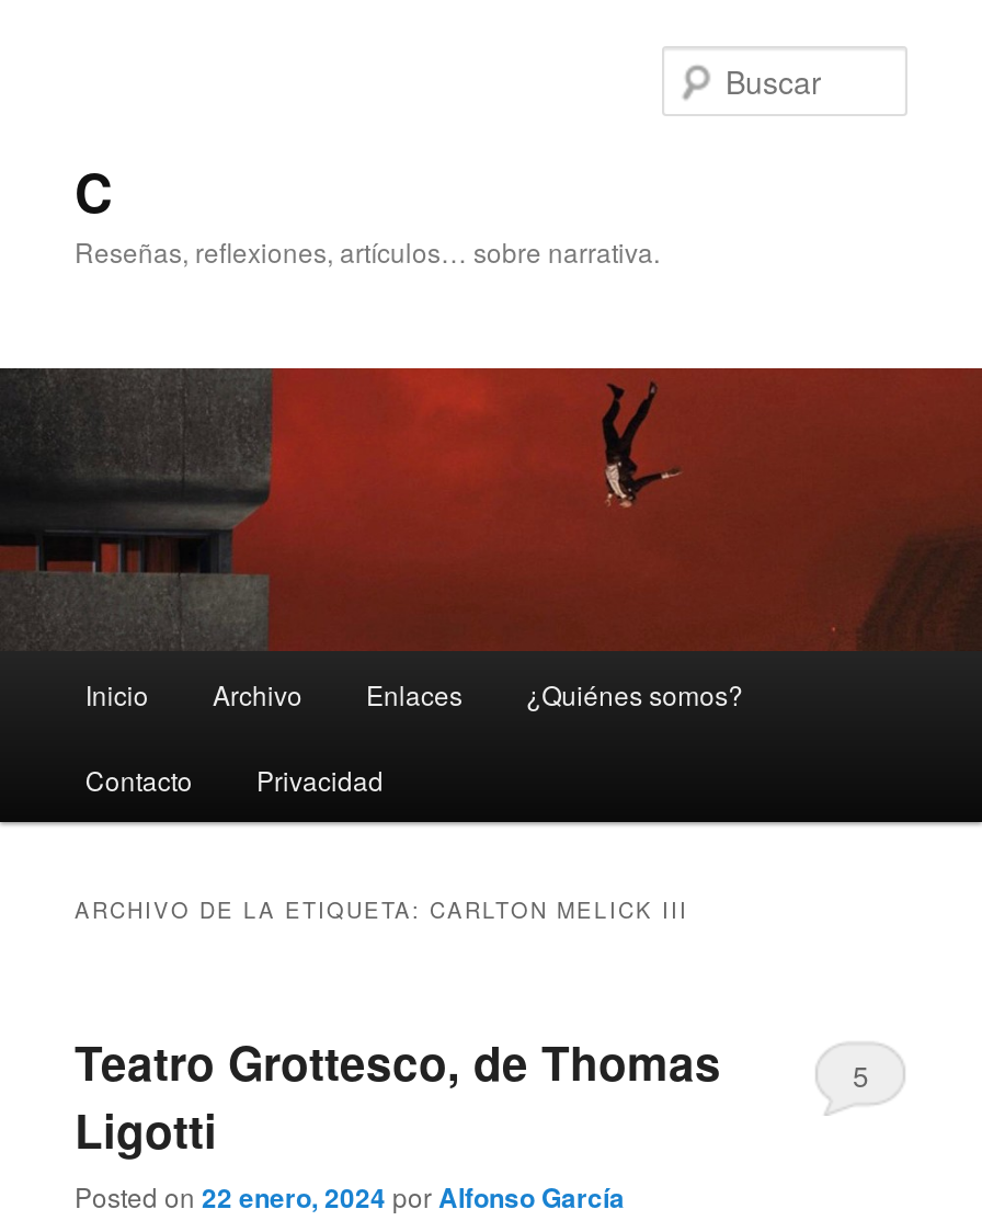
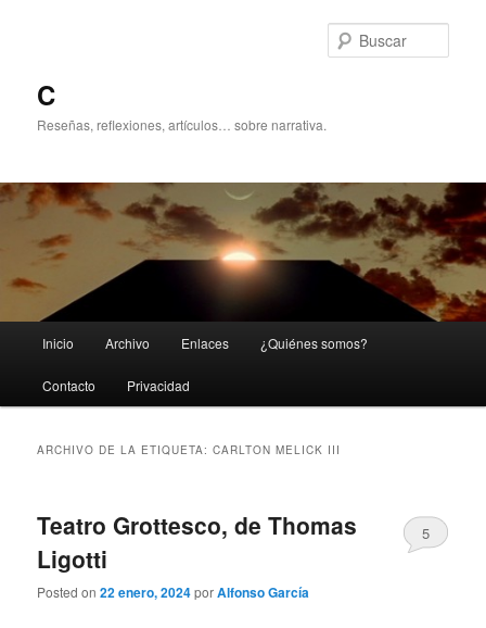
- [image]
+ [image]
